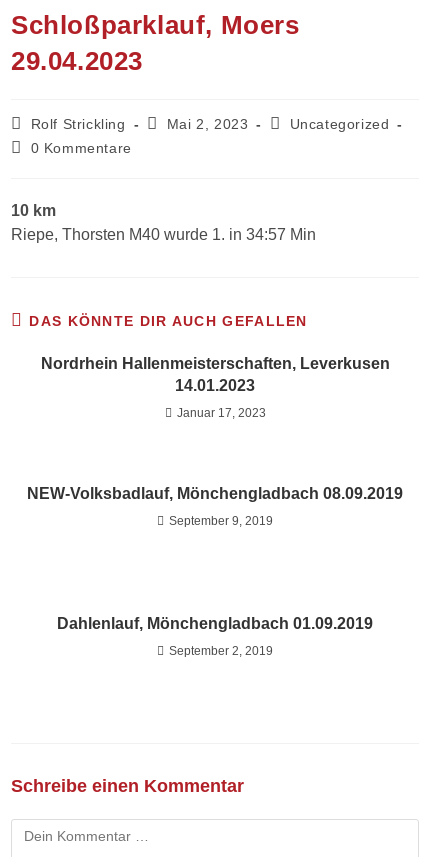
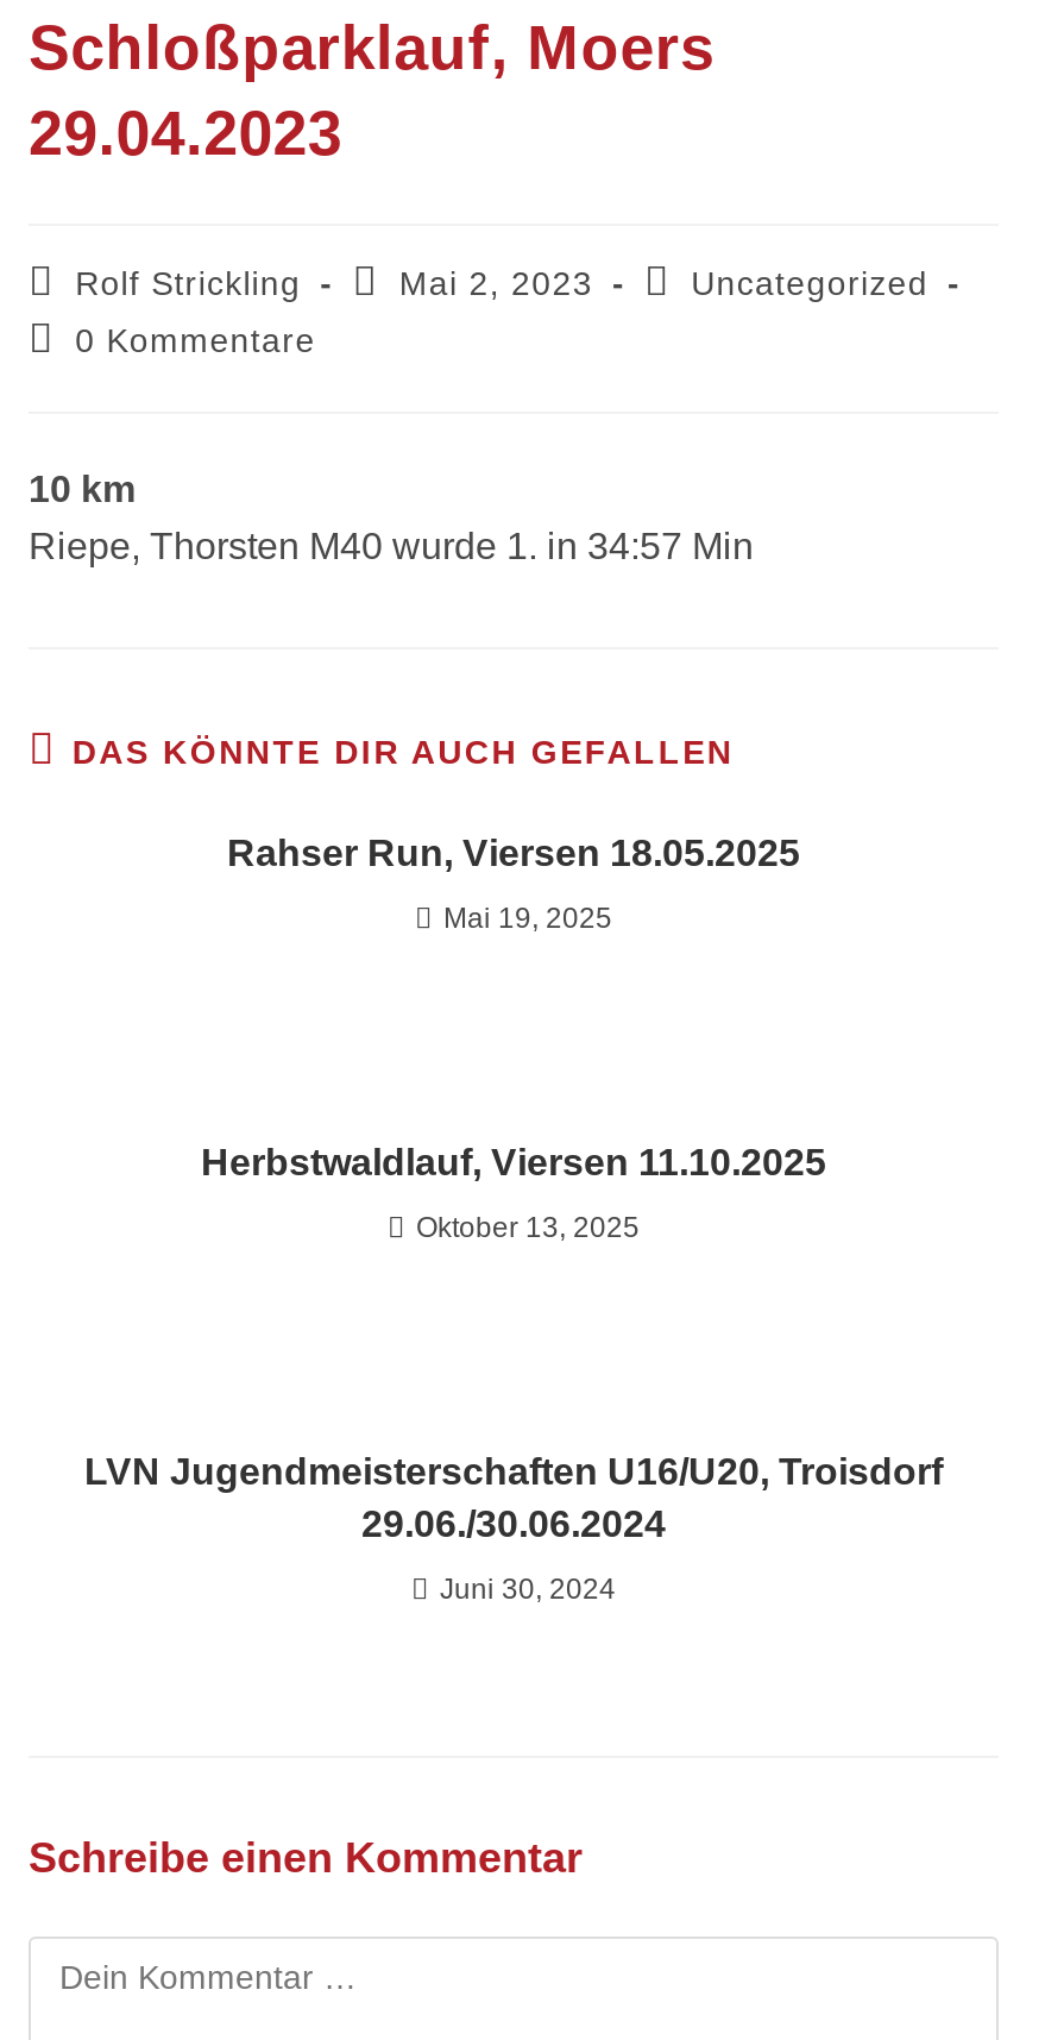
- Nordrhein Hallenmeisterschaften, Leverkusen
- 14.01.2023
+ Rahser Run, Viersen 18.05.2025

- Januar 17, 2023
+ Mai 19, 2025

- NEW-Volksbadlauf, Mönchengladbach 08.09.2019
+ Herbstwaldlauf, Viersen 11.10.2025

- September 9, 2019
+ Oktober 13, 2025

- Dahlenlauf, Mönchengladbach 01.09.2019
+ LVN Jugendmeisterschaften U16/U20, Troisdorf
+ 29.06./30.06.2024

- September 2, 2019
+ Juni 30, 2024
